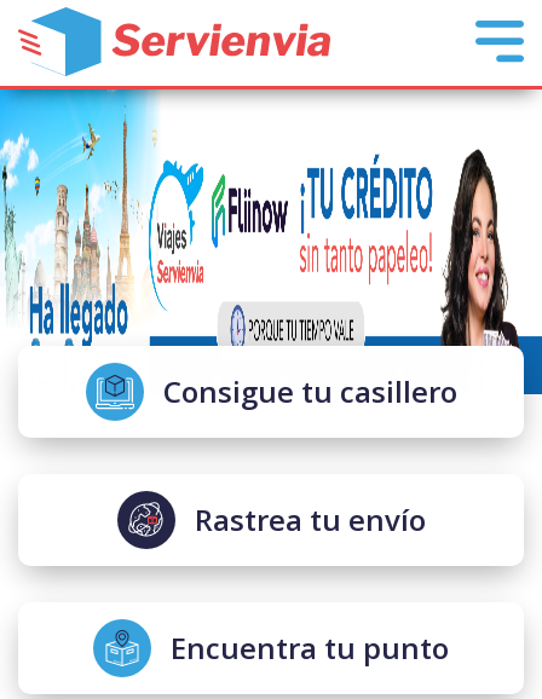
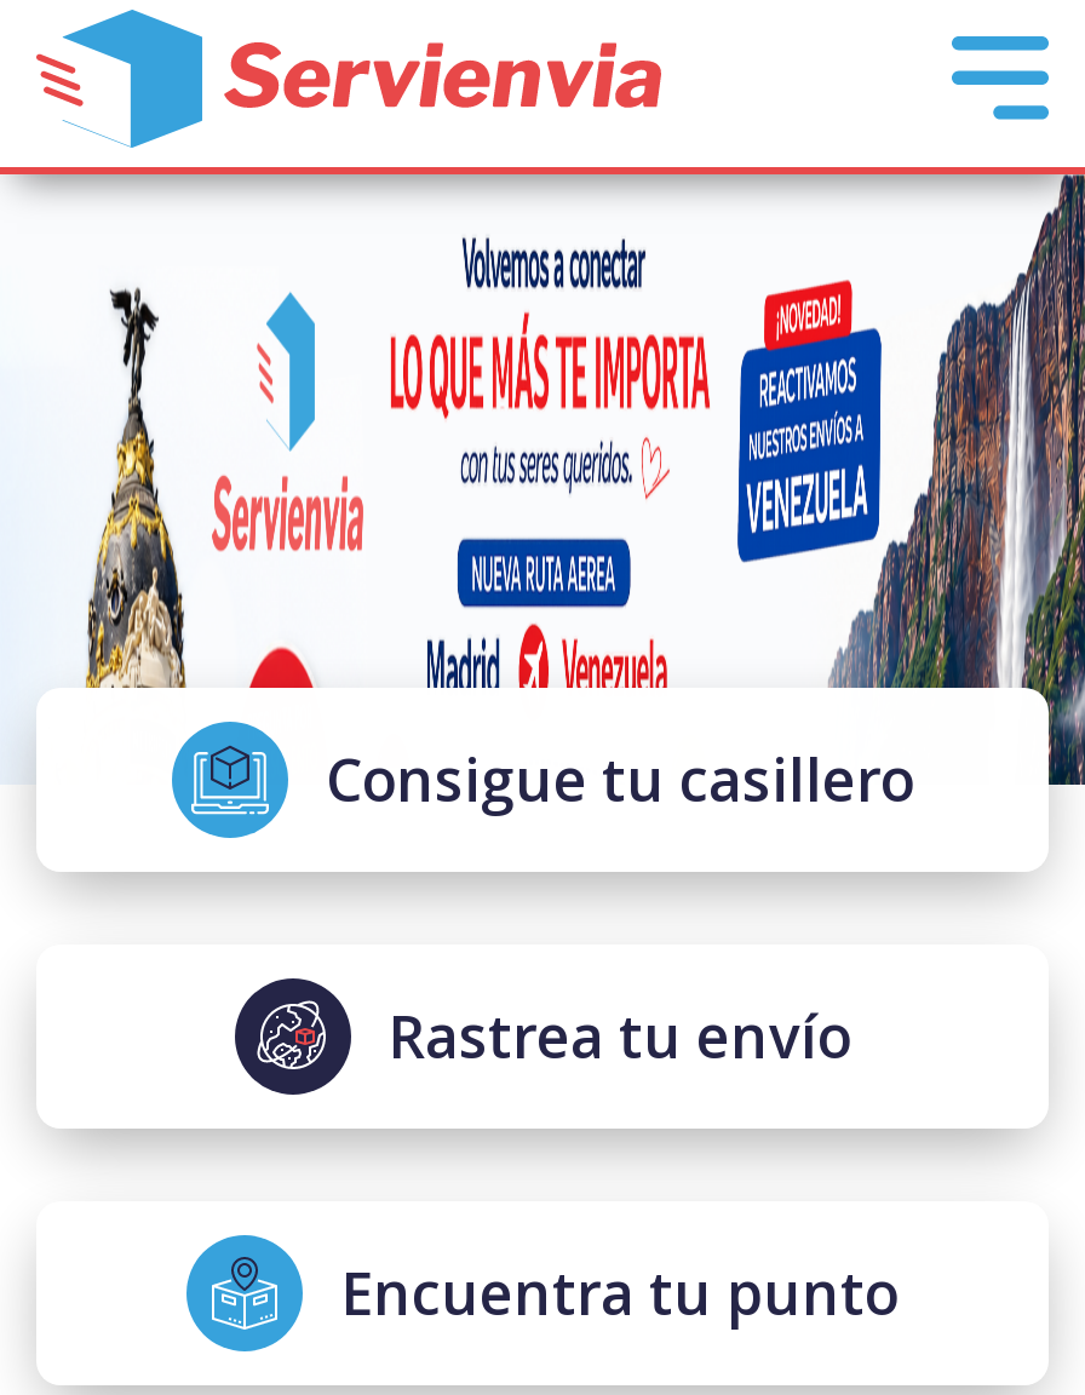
- [image]
+ [image]
